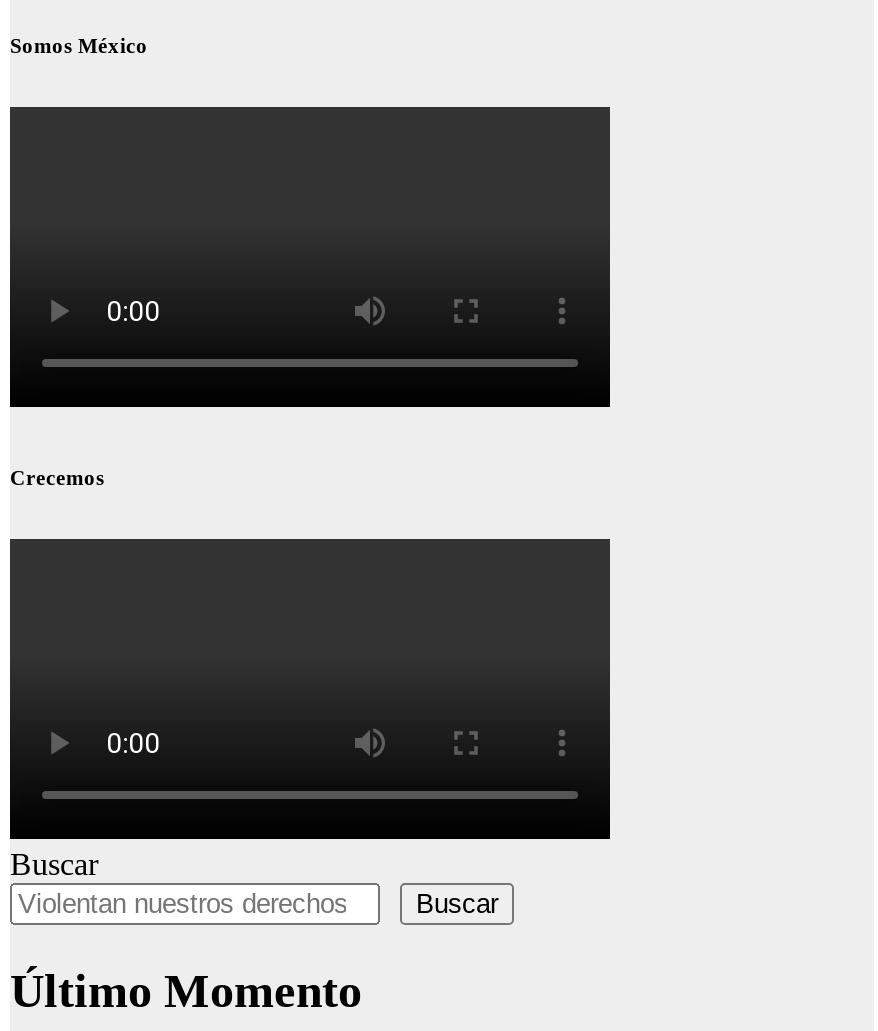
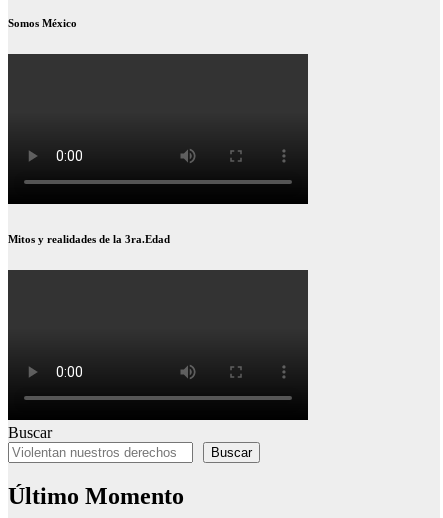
- Crecemos
+ Mitos y realidades de la 3ra.Edad
